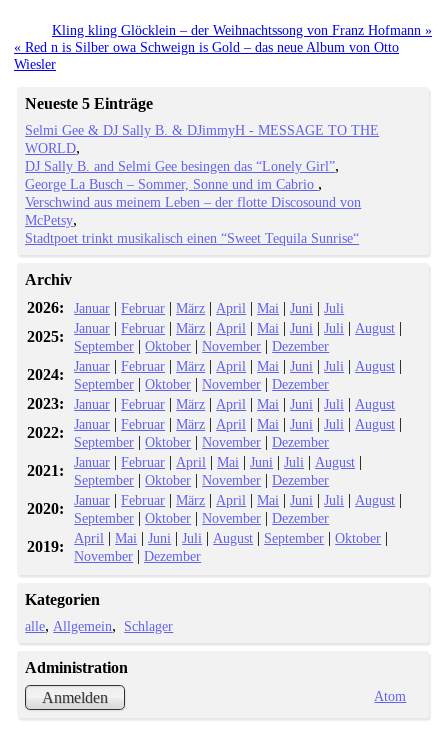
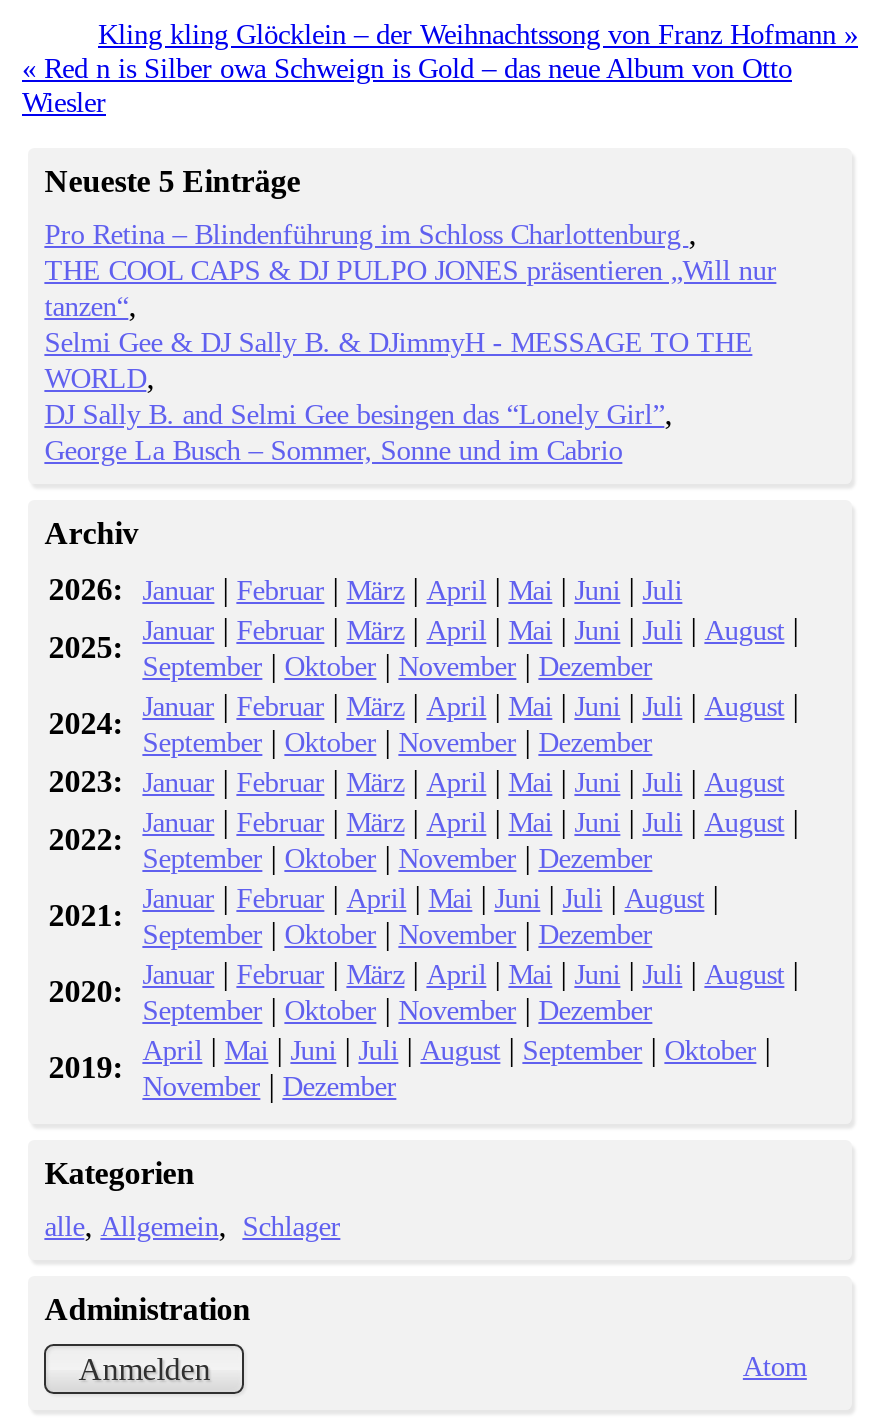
+ Pro Retina – Blindenführung im Schloss Charlottenburg
+ THE COOL CAPS & DJ PULPO JONES präsentieren „Will nur
+ tanzen“

moved down: Selmi Gee & DJ Sally B. & DJimmyH - MESSAGE TO THE | WORLD | DJ Sally B. and Selmi Gee besingen das “Lonely Girl” | George La Busch – Sommer, Sonne und im Cabrio

- Verschwind aus meinem Leben – der flotte Discosound von
- McPetsy
- Stadtpoet trinkt musikalisch einen “Sweet Tequila Sunrise“
